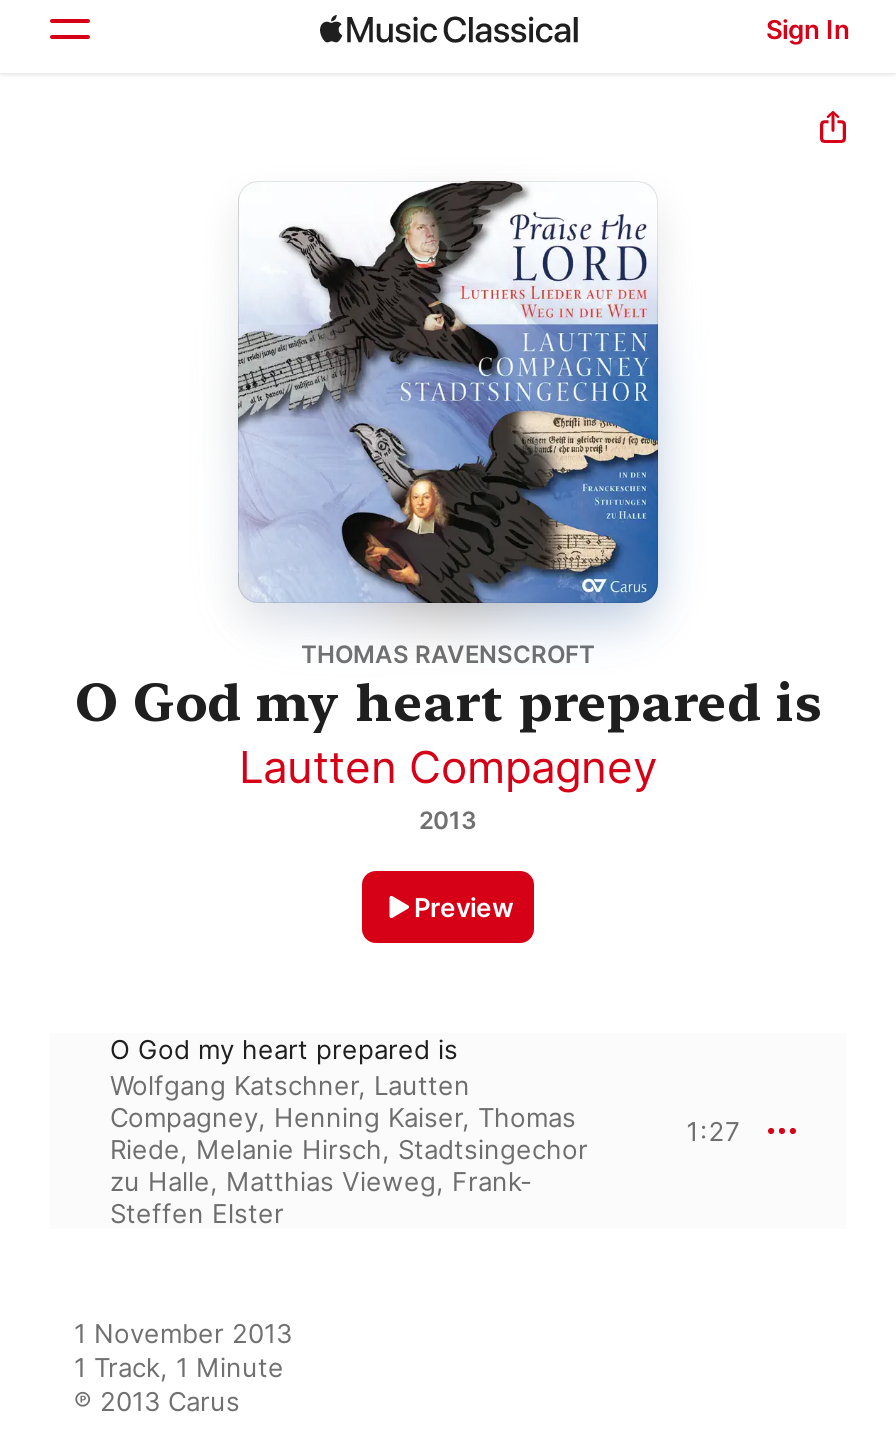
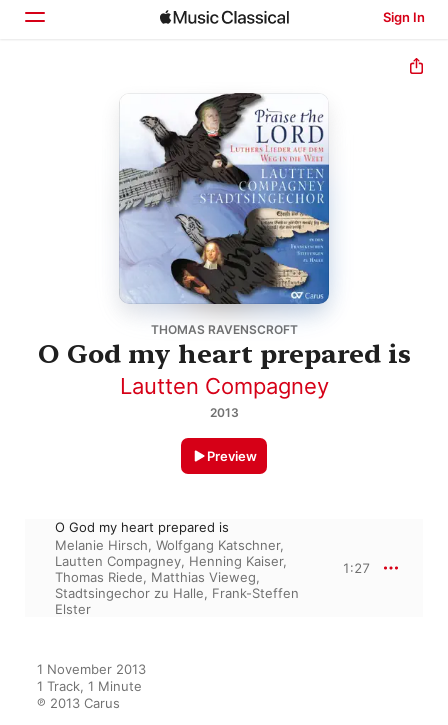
- Wolfgang Katschner, Lautten
- Compagney, Henning Kaiser, Thomas
- Riede, Melanie Hirsch, Stadtsingechor
- zu Halle, Matthias Vieweg, Frank-
- Steffen Elster
+ Melanie Hirsch, Wolfgang Katschner,
+ Lautten Compagney,Henning Kaiser,
+ Thomas Riede, Matthias Vieweg,
+ Stadtsingechor zu Halle, Frank-Steffen
+ Elster
